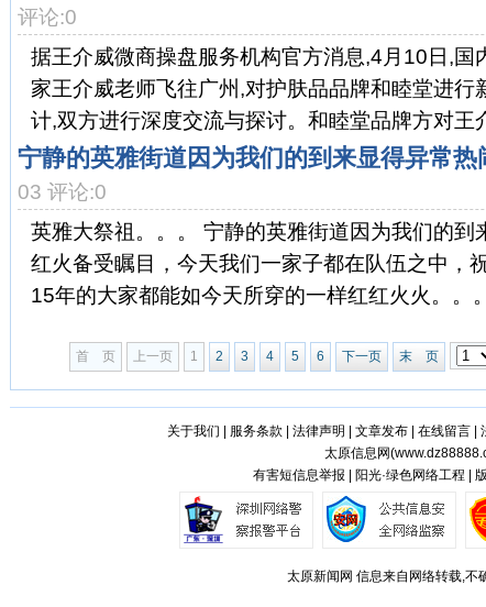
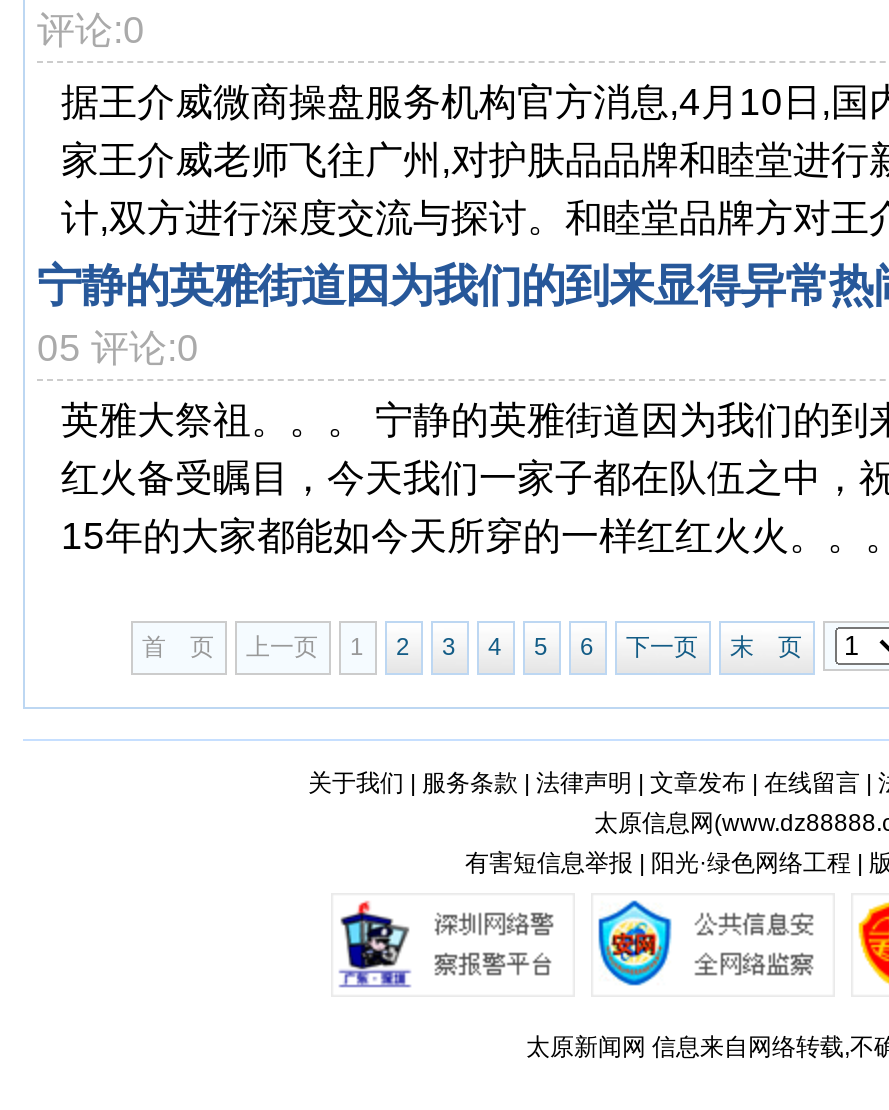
- 03 评论:0
+ 05 评论:0
